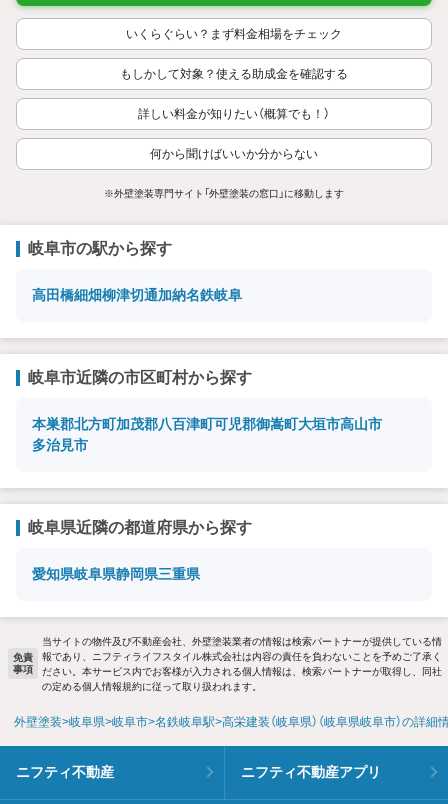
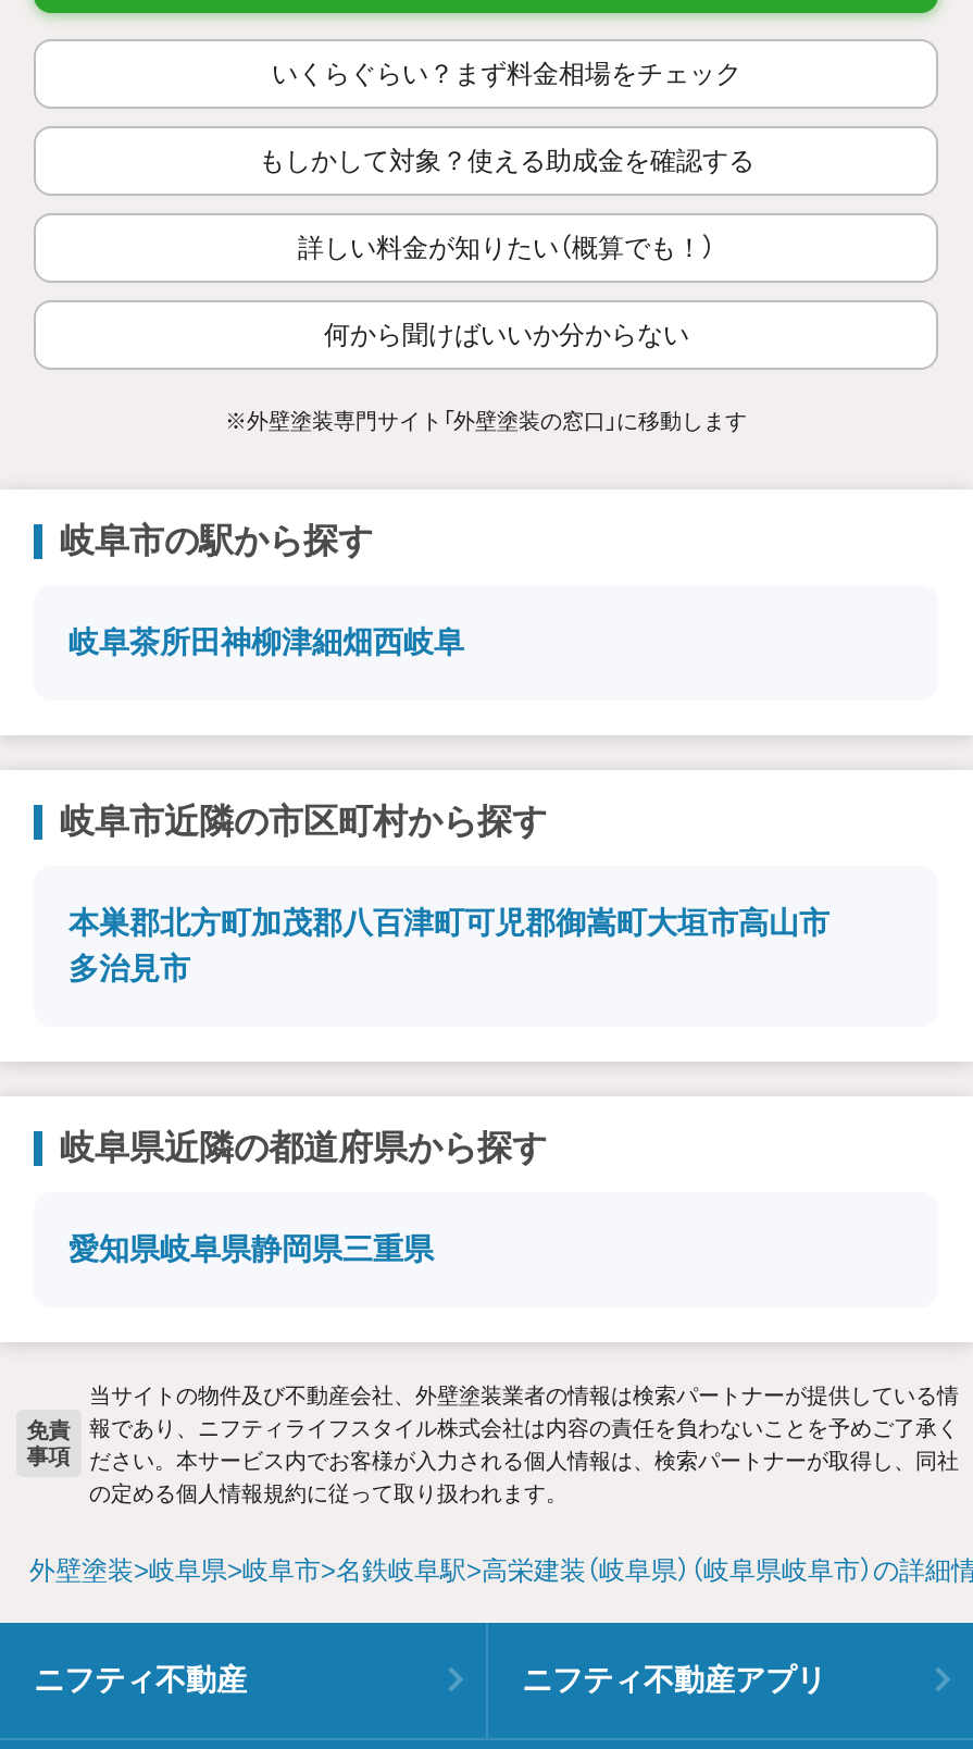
- 高田橋細畑柳津切通加納名鉄岐阜
+ 岐阜茶所田神柳津細畑西岐阜
